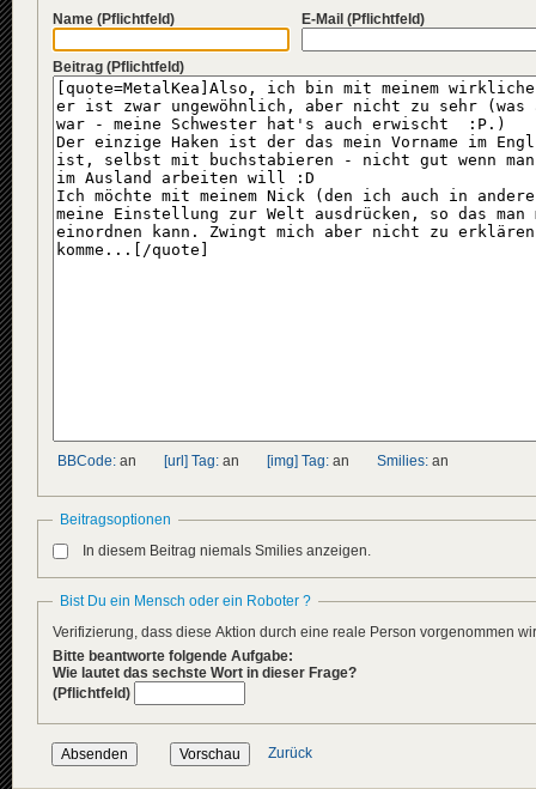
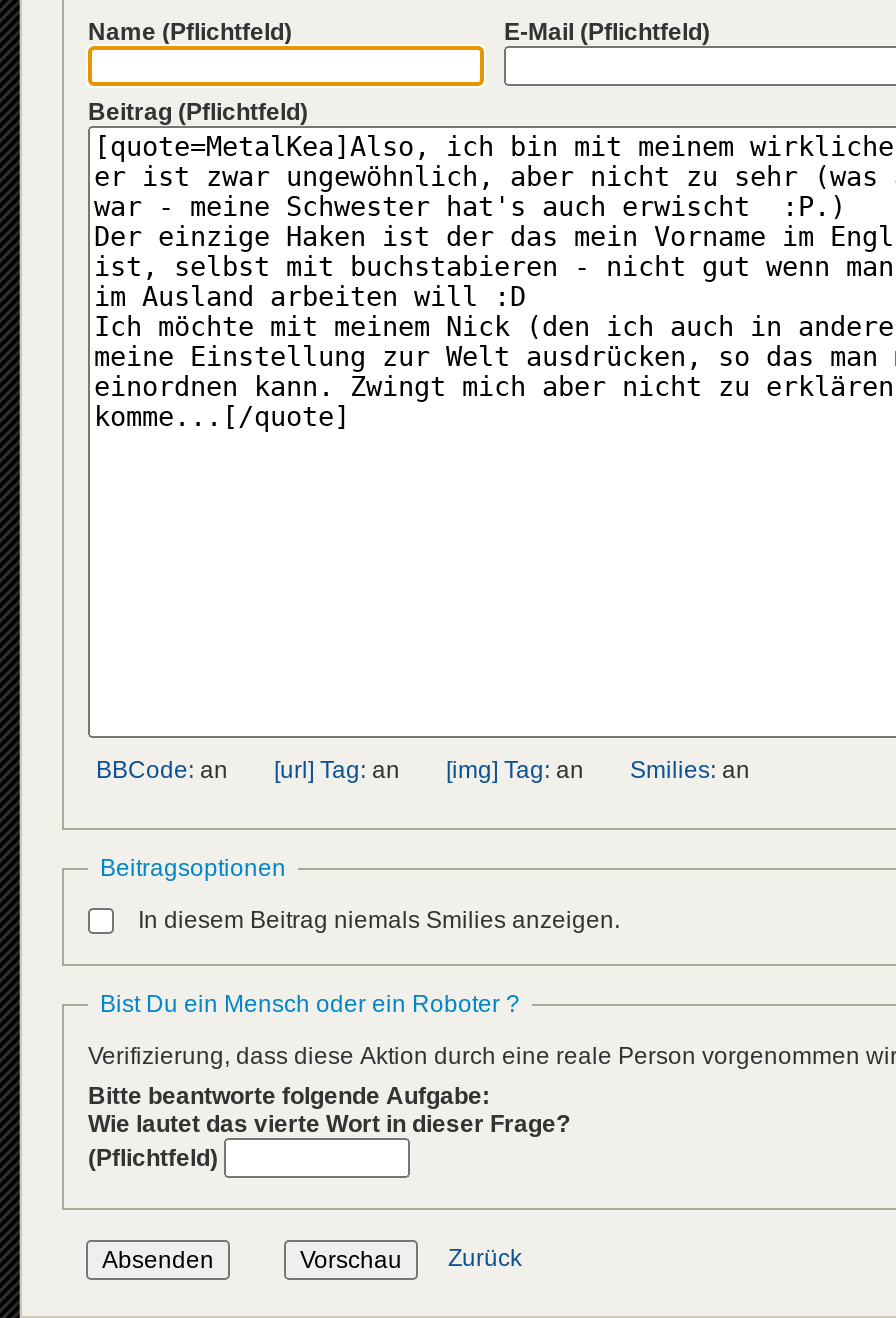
- Wie lautet das sechste Wort in dieser Frage?
+ Wie lautet das vierte Wort in dieser Frage?
